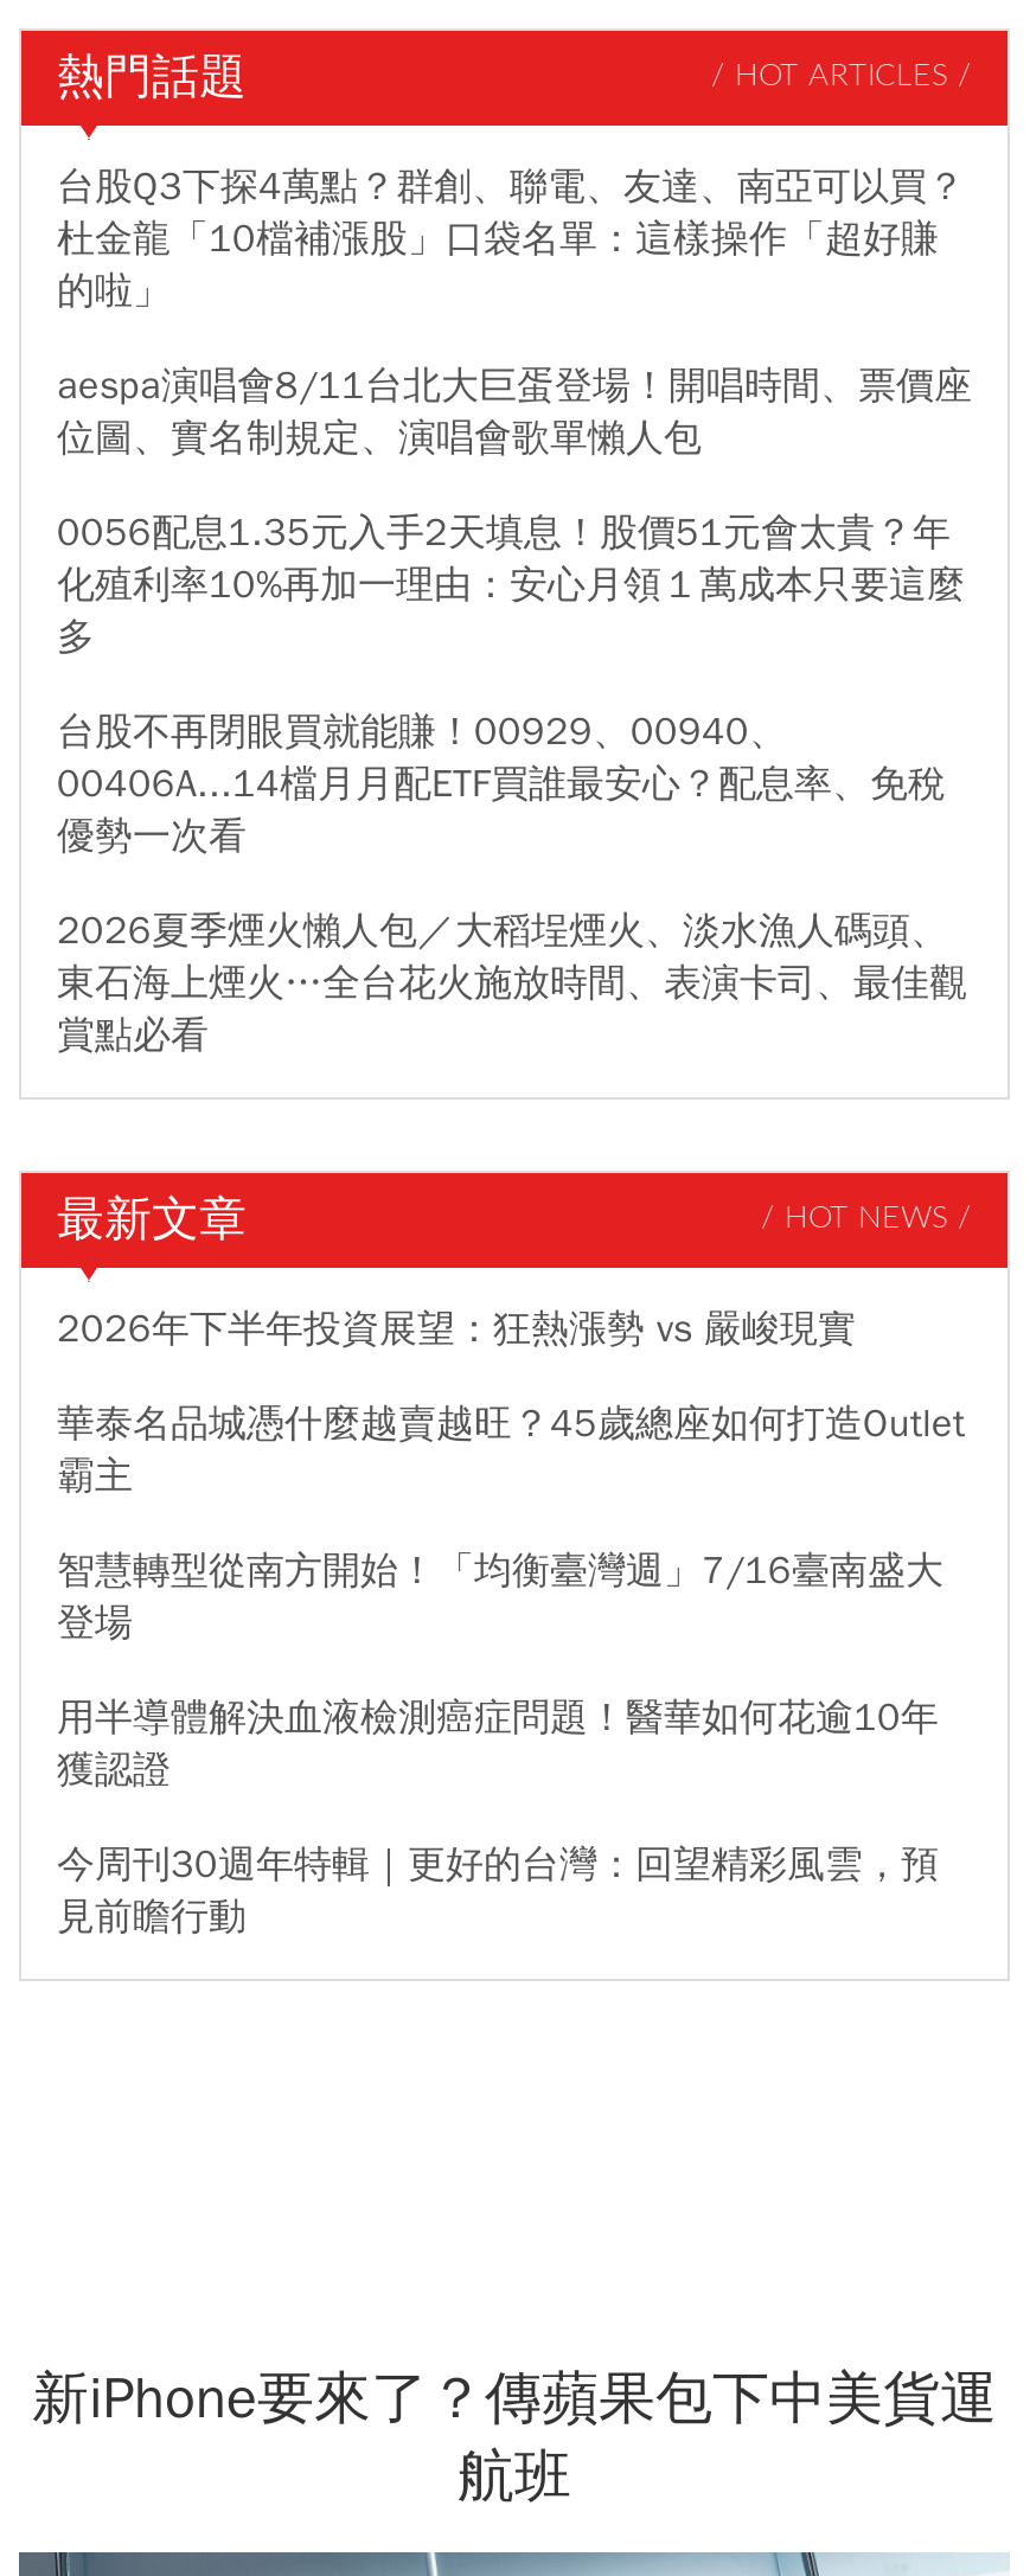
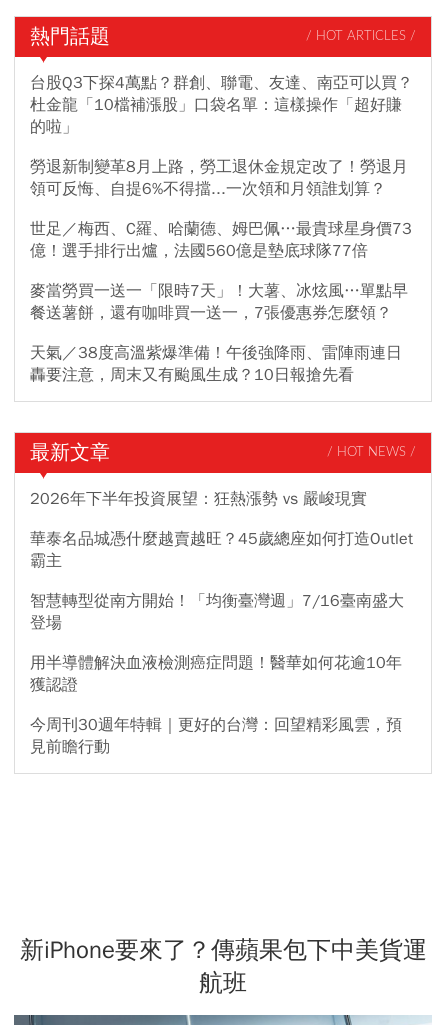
- aespa演唱會8/11台北大巨蛋登場！開唱時間、票價座
- 位圖、實名制規定、演唱會歌單懶人包
+ 勞退新制變革8月上路，勞工退休金規定改了！勞退月
+ 領可反悔、自提6%不得擋...一次領和月領誰划算？

- 0056配息1.35元入手2天填息！股價51元會太貴？年
- 化殖利率10%再加一理由：安心月領１萬成本只要這麼
- 多
+ 世足／梅西、C羅、哈蘭德、姆巴佩…最貴球星身價73
+ 億！選手排行出爐，法國560億是墊底球隊77倍

- 台股不再閉眼買就能賺！00929、00940、
- 00406A...14檔月月配ETF買誰最安心？配息率、免稅
- 優勢一次看
+ 麥當勞買一送一「限時7天」！大薯、冰炫風…單點早
+ 餐送薯餅，還有咖啡買一送一，7張優惠券怎麼領？

- 2026夏季煙火懶人包／大稻埕煙火、淡水漁人碼頭、
- 東石海上煙火…全台花火施放時間、表演卡司、最佳觀
- 賞點必看
+ 天氣／38度高溫紫爆準備！午後強降雨、雷陣雨連日
+ 轟要注意，周末又有颱風生成？10日報搶先看
